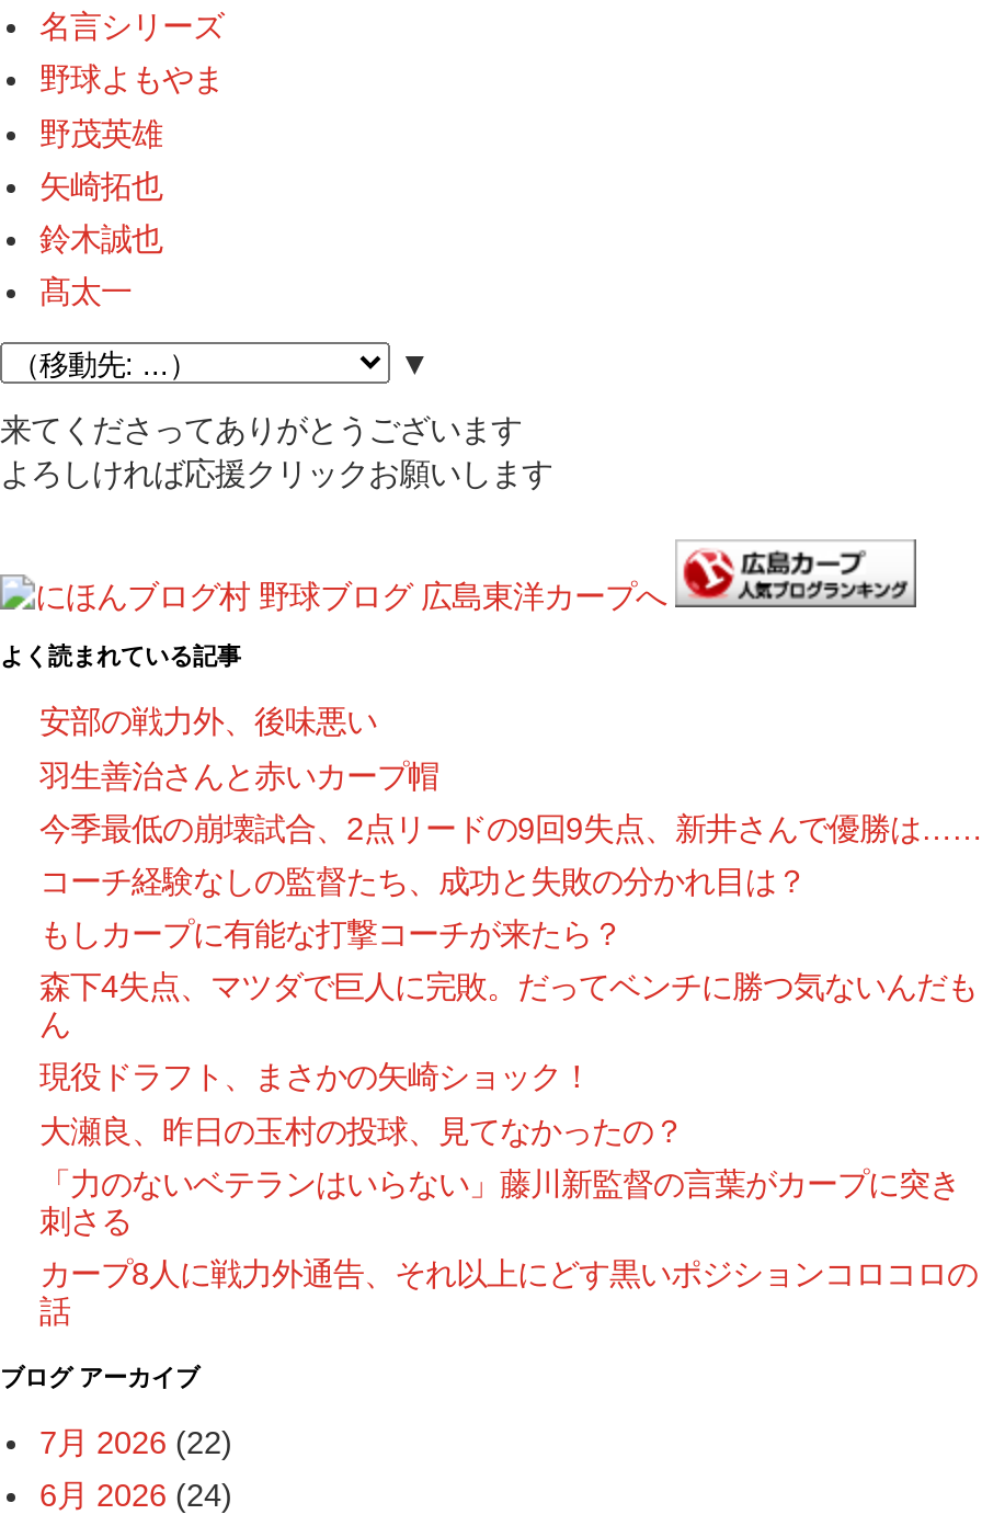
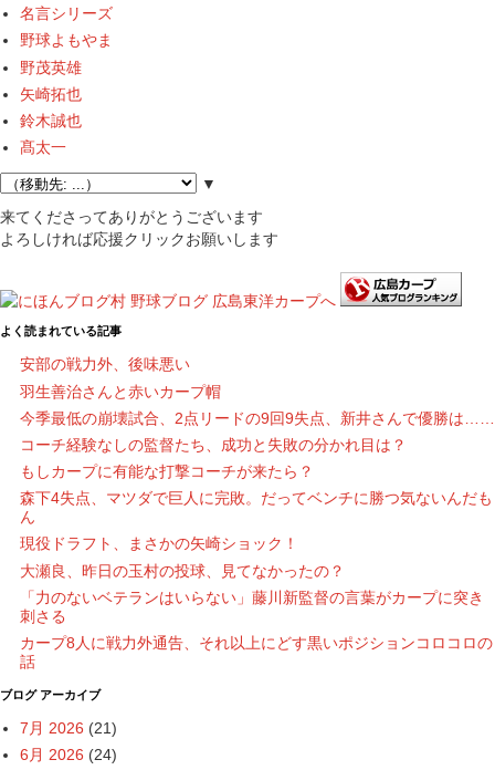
- 7月 2026 (22)
+ 7月 2026 (21)
